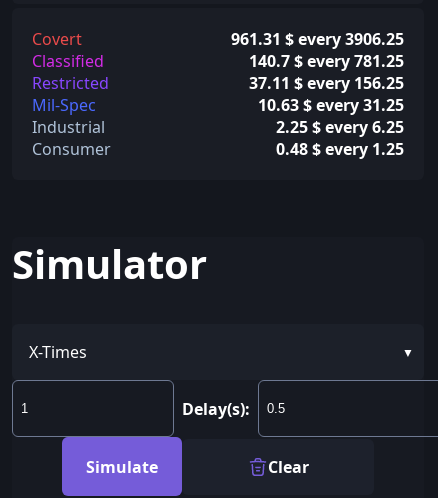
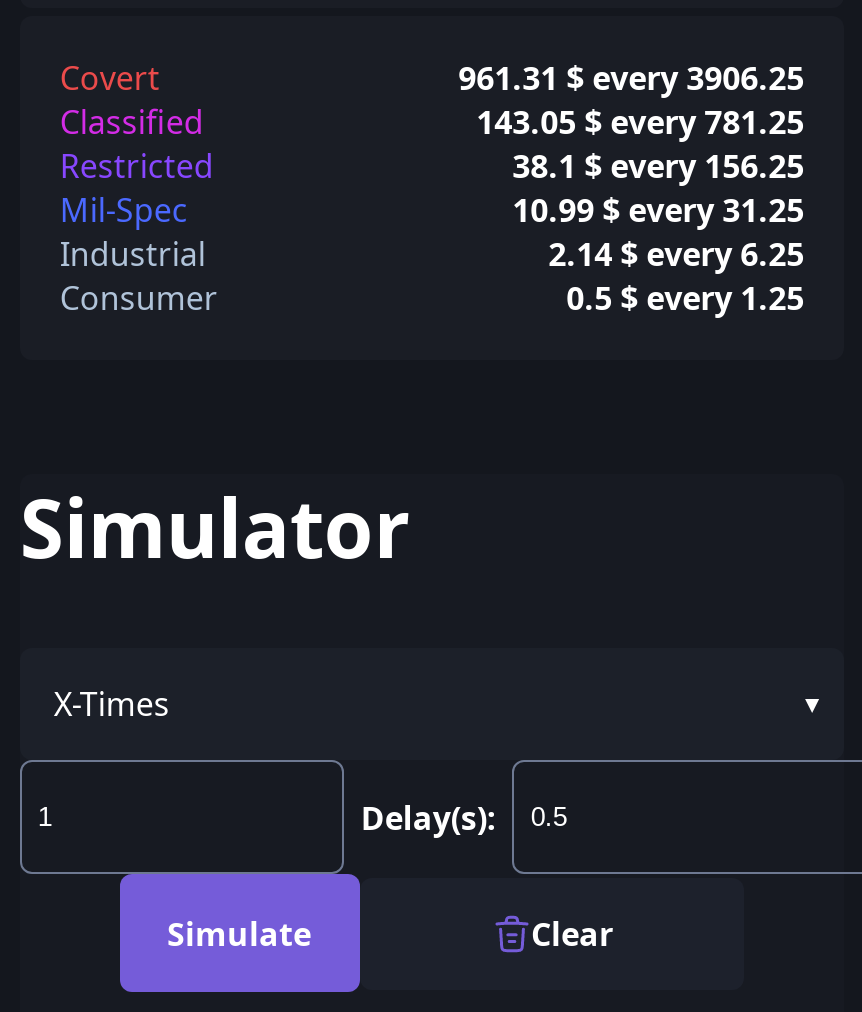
- 140.7 $ every 781.25
+ 143.05 $ every 781.25

- 37.11 $ every 156.25
+ 38.1 $ every 156.25

- 10.63 $ every 31.25
+ 10.99 $ every 31.25

- 2.25 $ every 6.25
+ 2.14 $ every 6.25

- 0.48 $ every 1.25
+ 0.5 $ every 1.25
